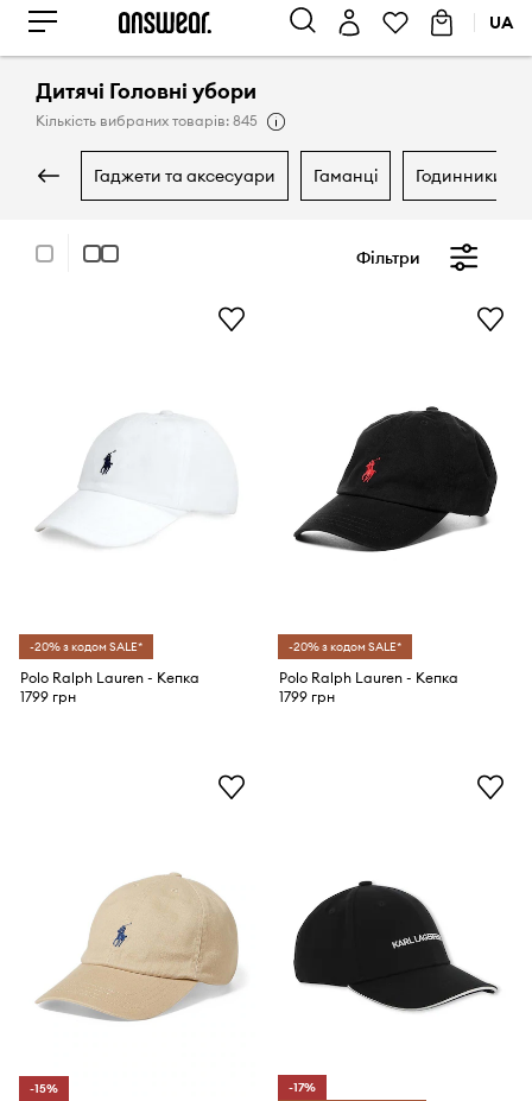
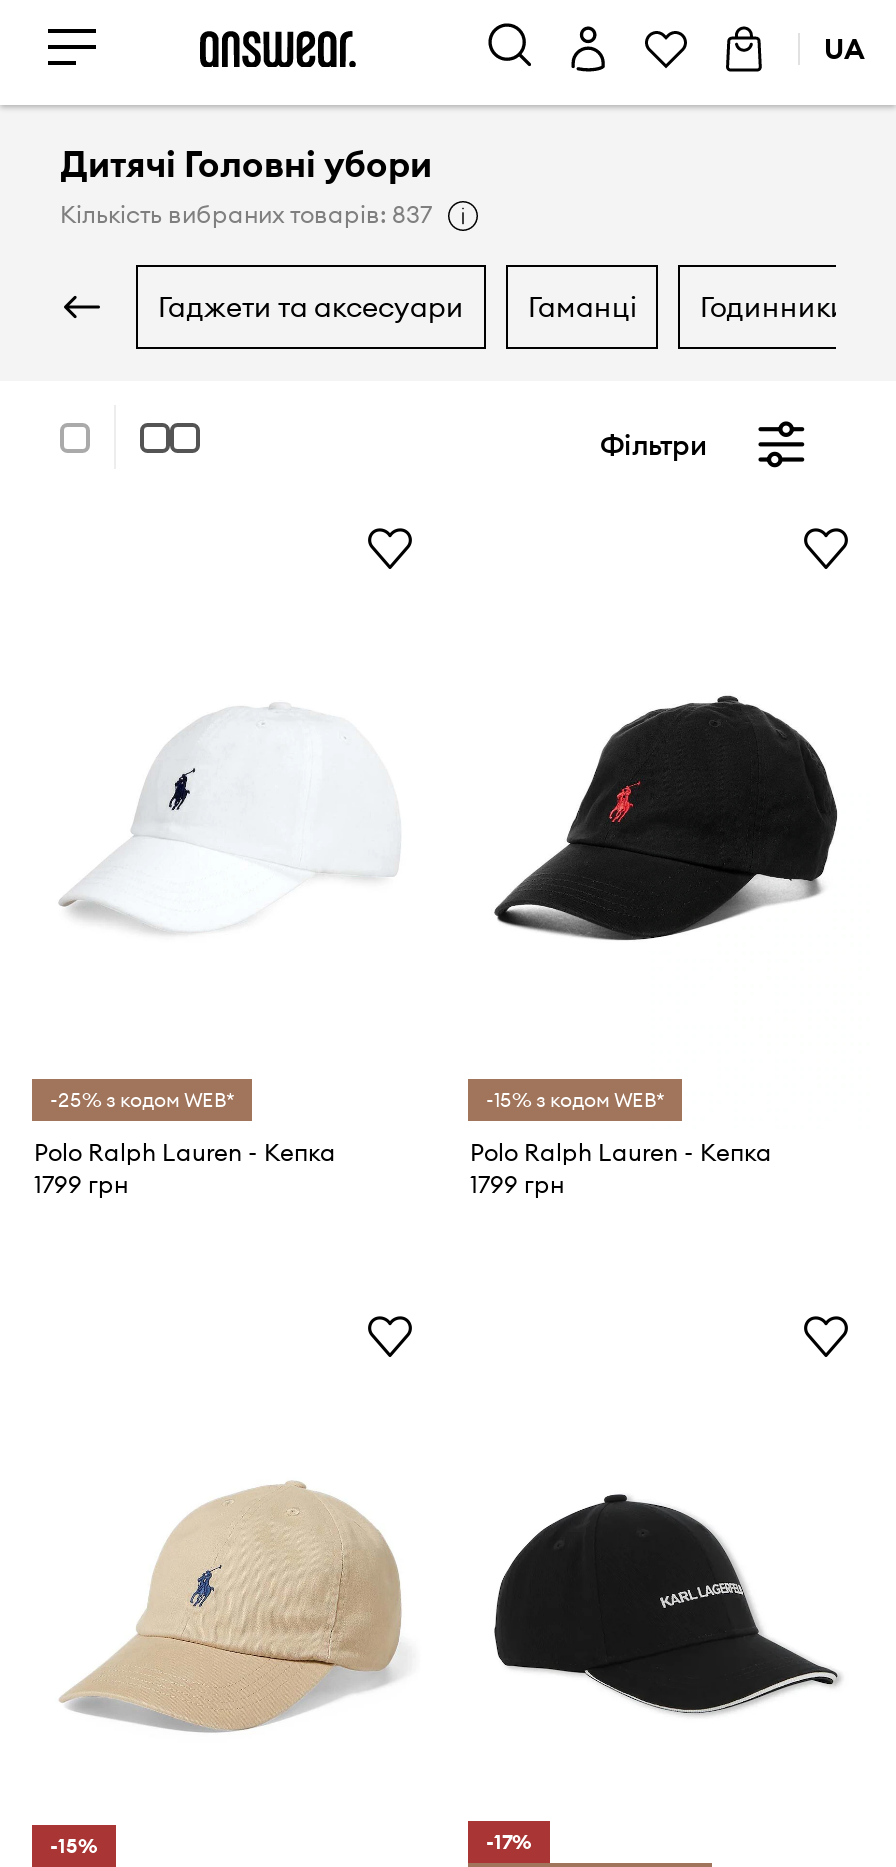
- Кількість вибраних товарів: 845
+ Кількість вибраних товарів: 837

- -20% з кодом SALE*
+ -25% з кодом WEB*

- -20% з кодом SALE*
+ -15% з кодом WEB*
